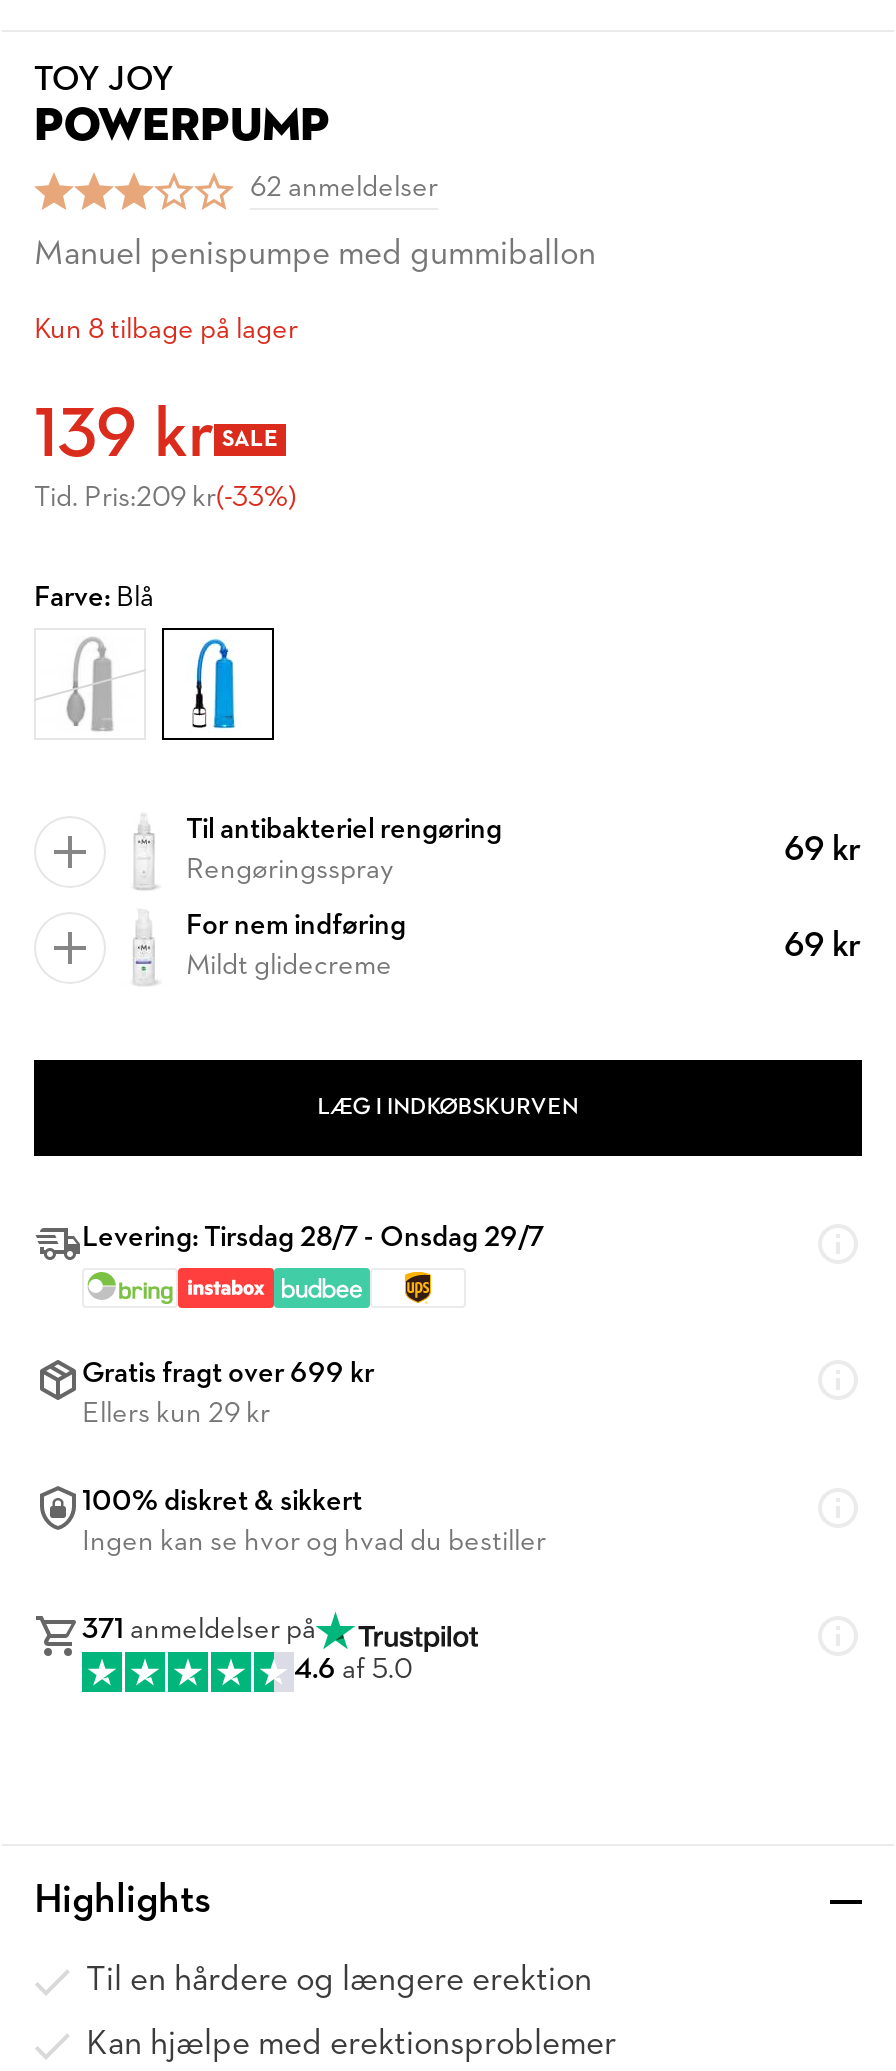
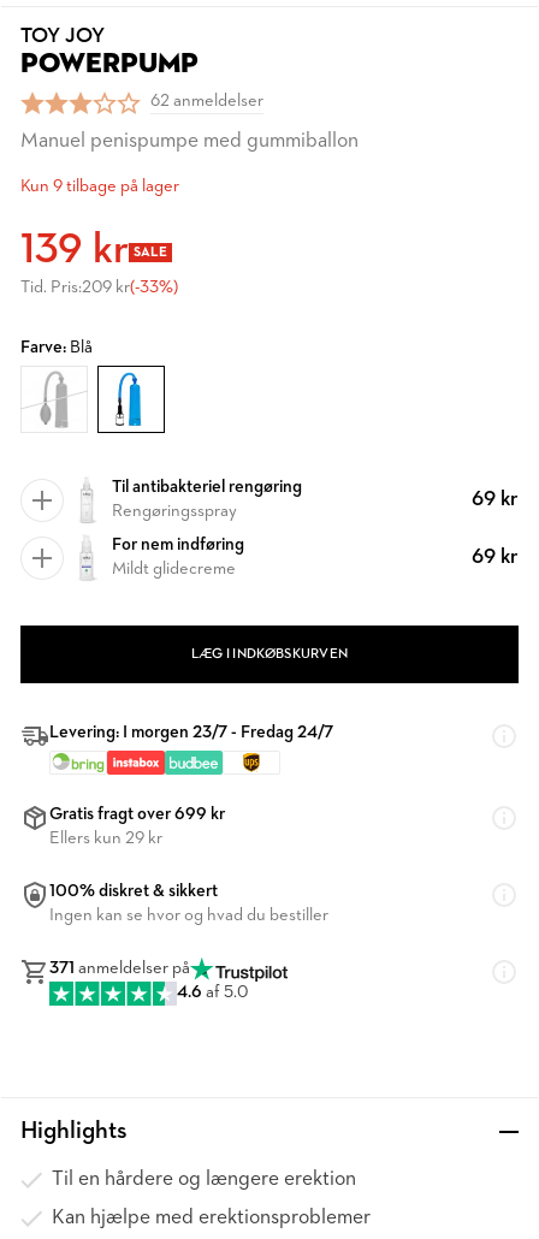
- Kun 8 tilbage på lager
+ Kun 9 tilbage på lager

- Levering: Tirsdag 28/7 - Onsdag 29/7
+ Levering: I morgen 23/7 - Fredag 24/7
